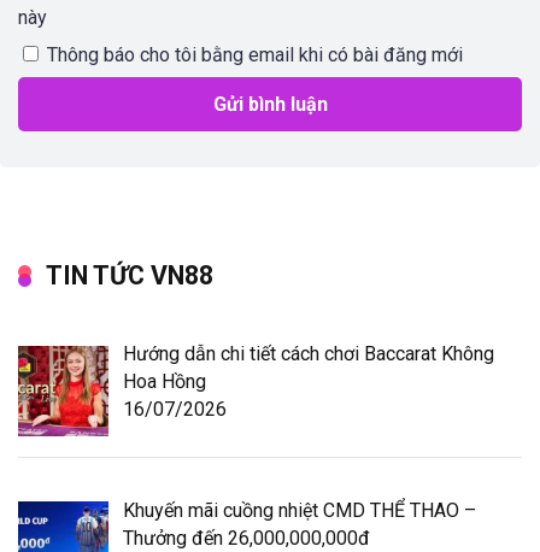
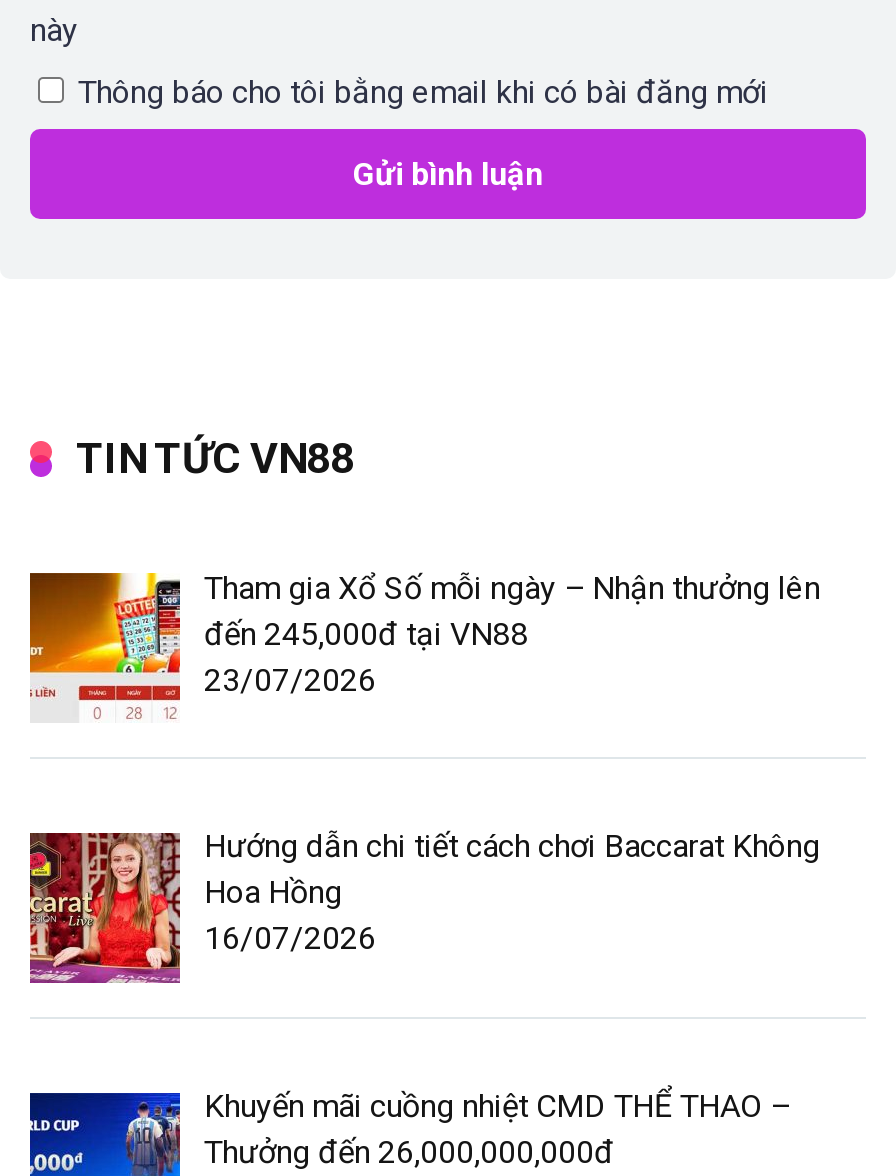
+ [image]
+ Tham gia Xổ Số mỗi ngày – Nhận thưởng lên
+ đến 245,000đ tại VN88
+ 23/07/2026
